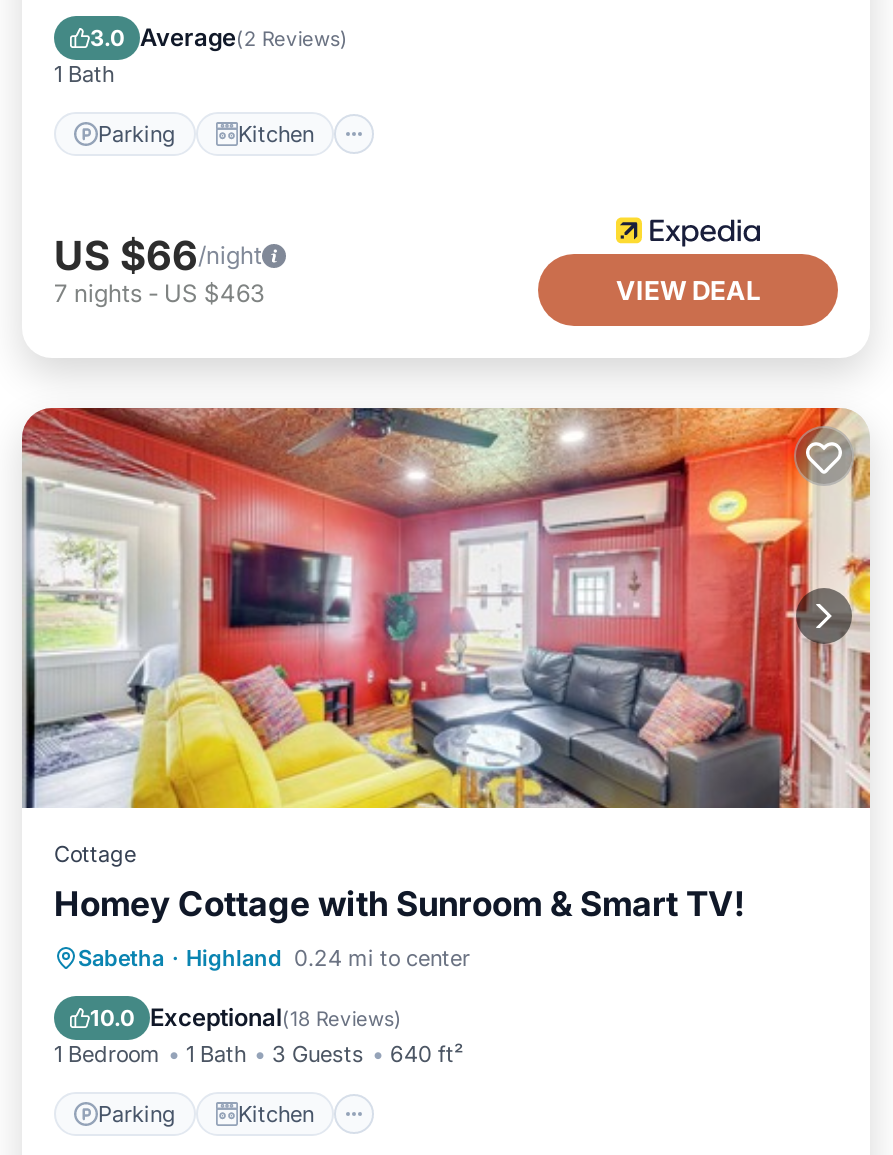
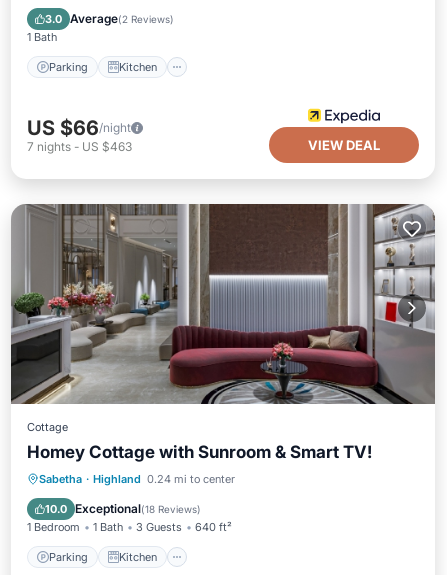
- [image]
+ [image]
